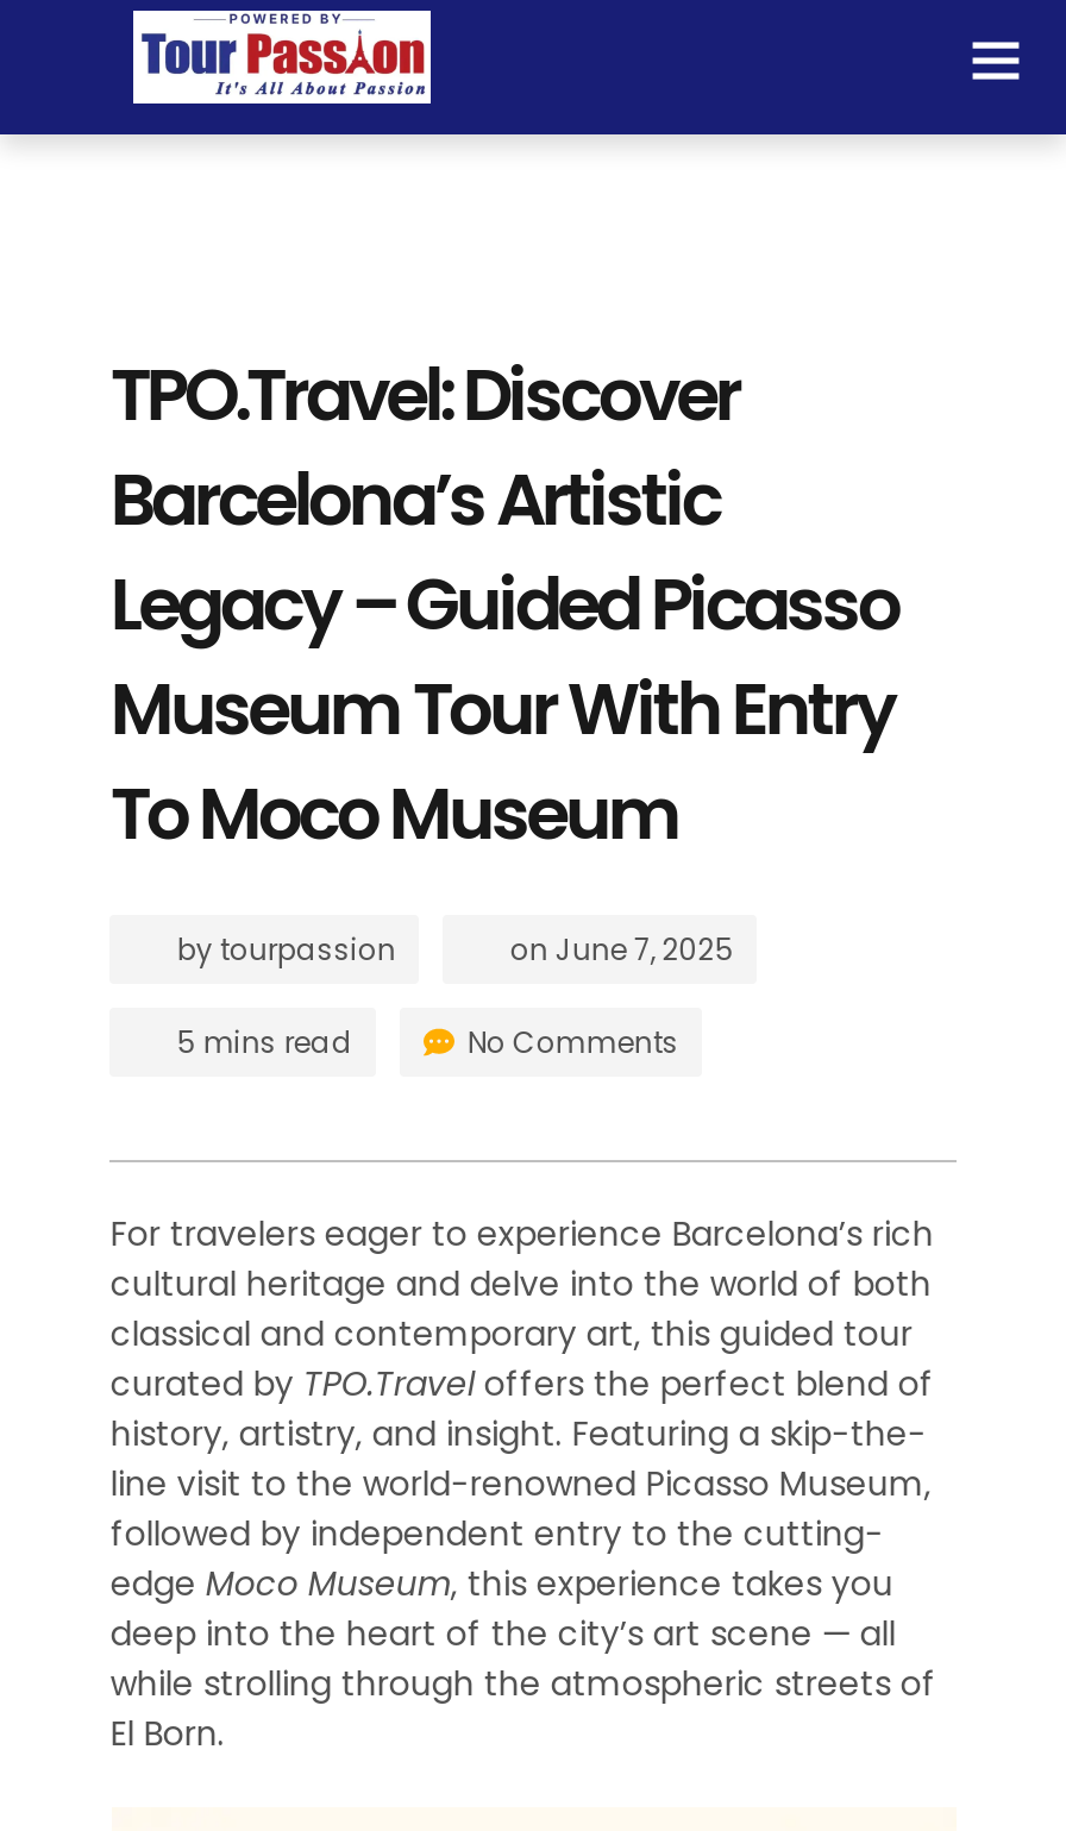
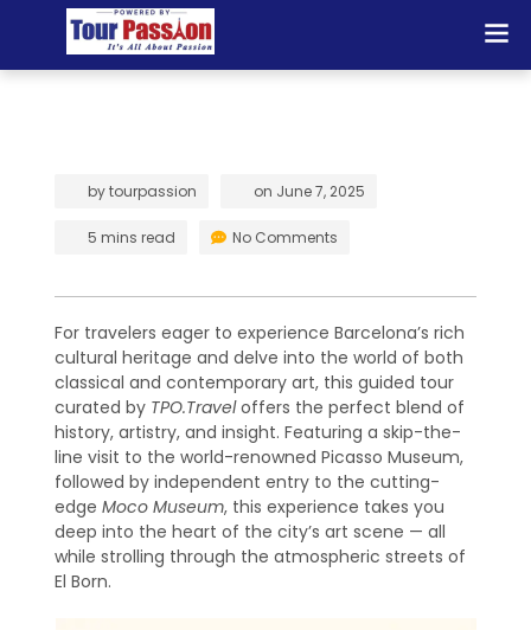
- TPO.Travel: Discover
- Barcelona’s Artistic
- Legacy – Guided Picasso
- Museum Tour With Entry
- To Moco Museum
